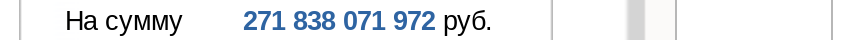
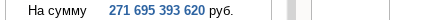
- На сумму 271 838 071 972 руб.
+ На сумму 271 695 393 620 руб.
